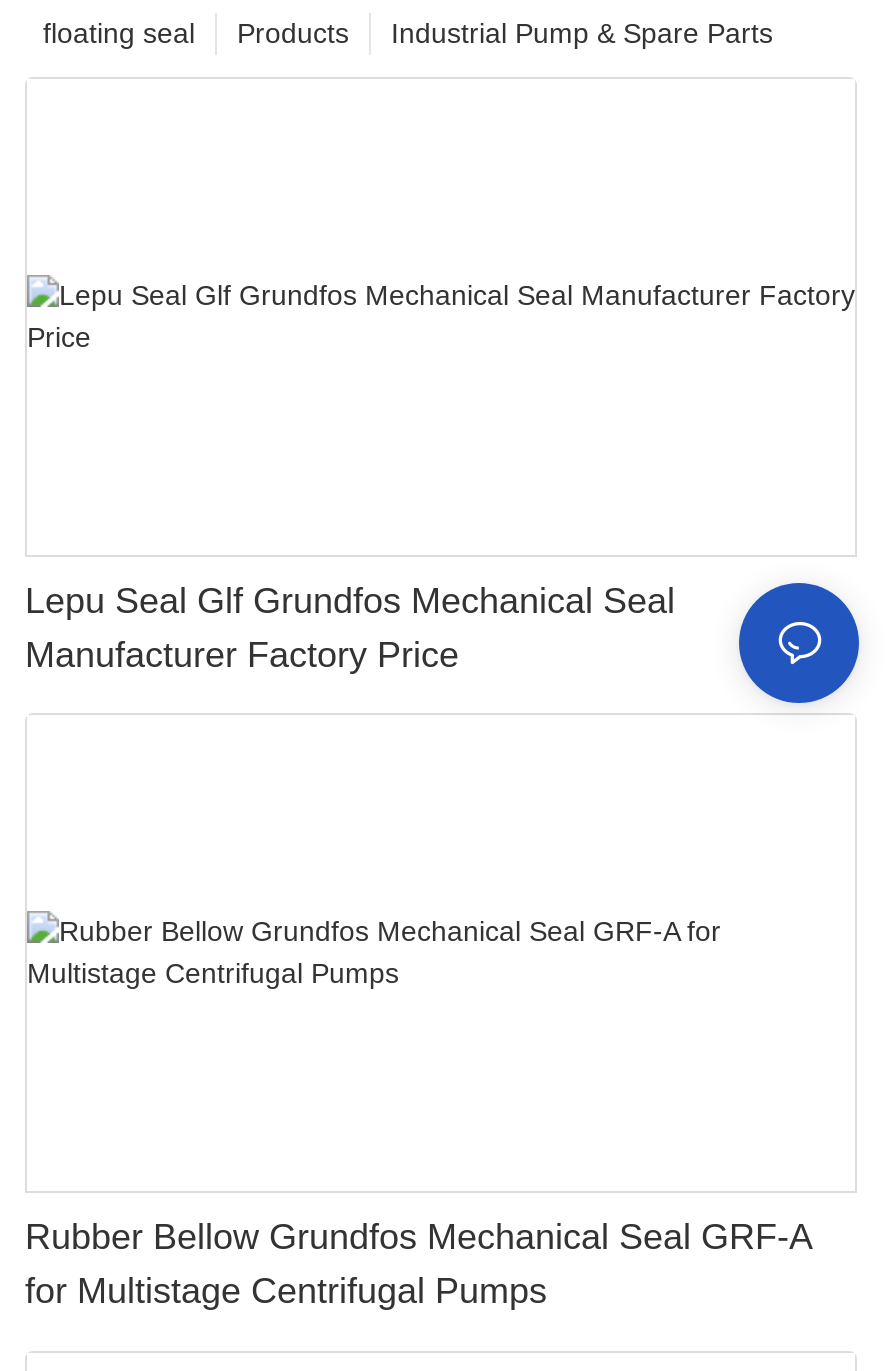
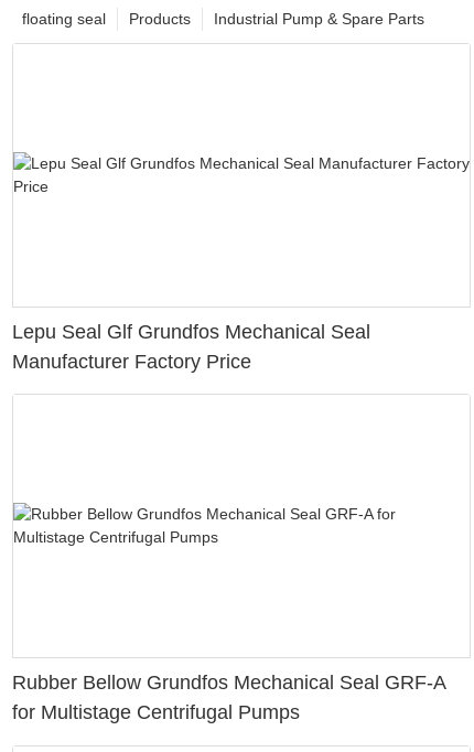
- [image]
